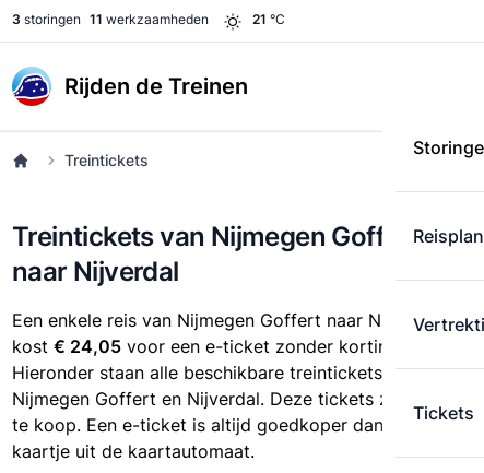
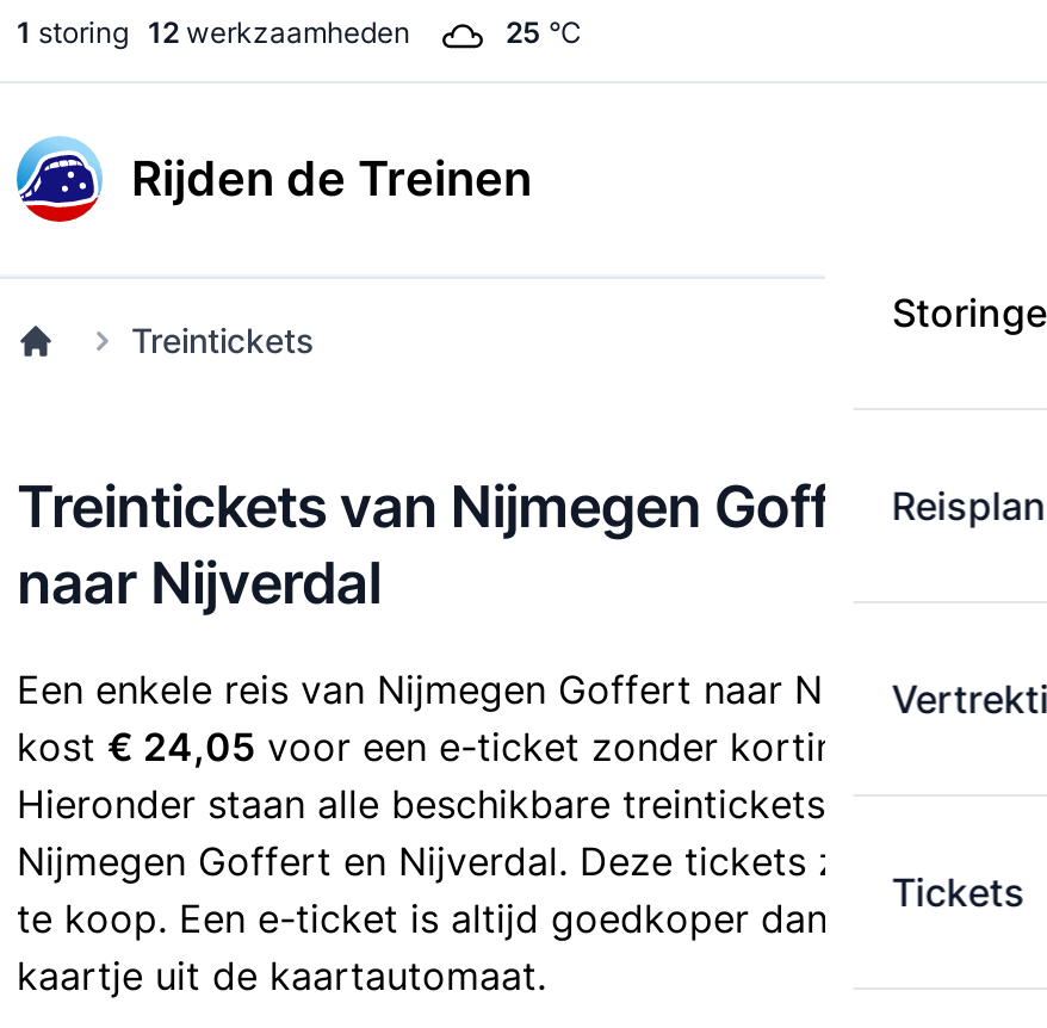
- 3 storingen 11 werkzaamheden
+ 1 storing 12 werkzaamheden

- 21 °C
+ 25 °C
